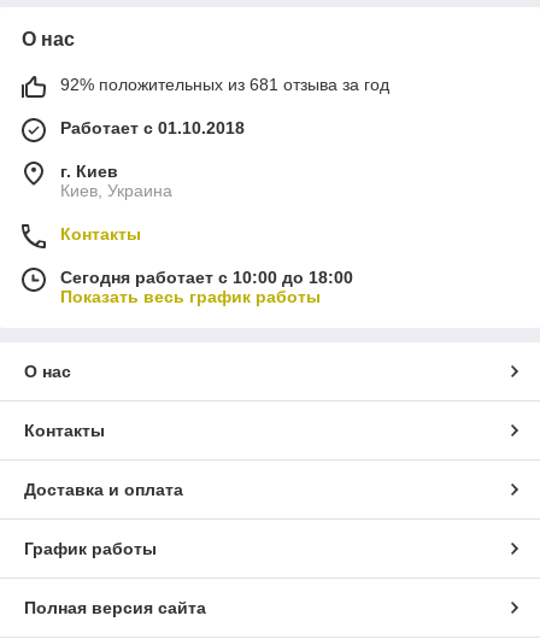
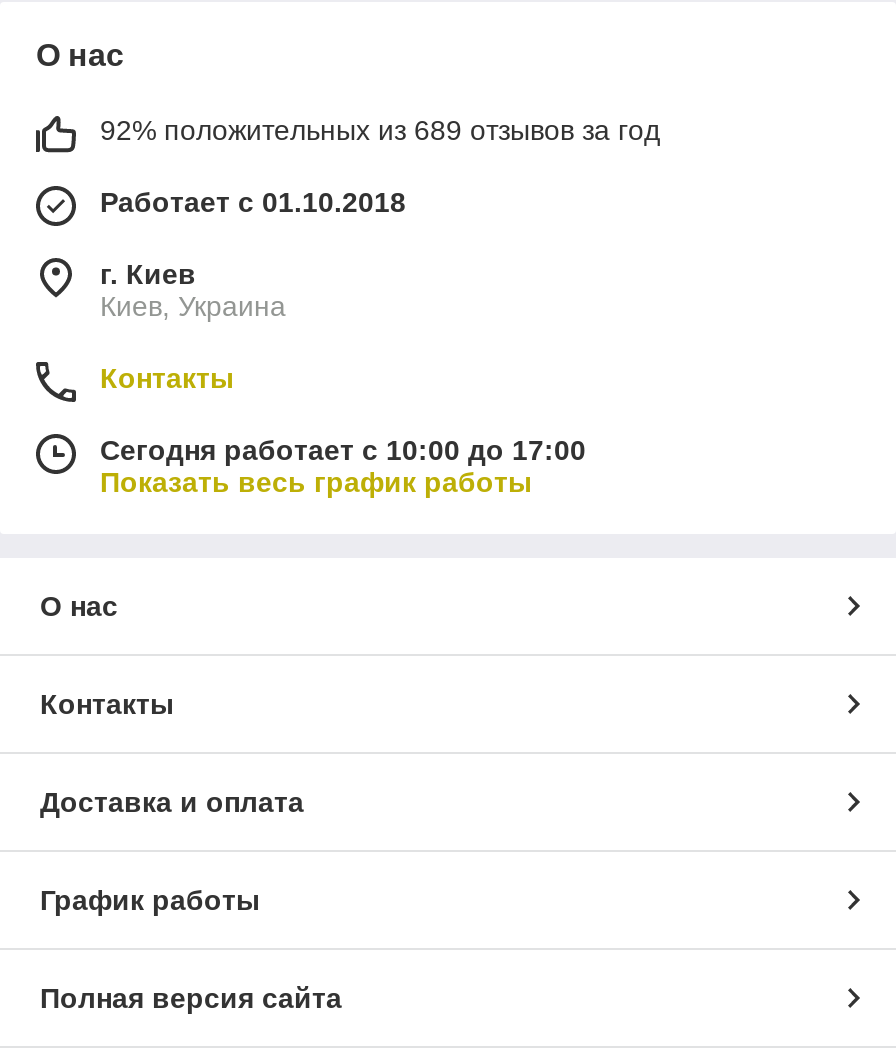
- 92% положительных из 681 отзыва за год
+ 92% положительных из 689 отзывов за год

- Сегодня работает с 10:00 до 18:00
+ Сегодня работает с 10:00 до 17:00
